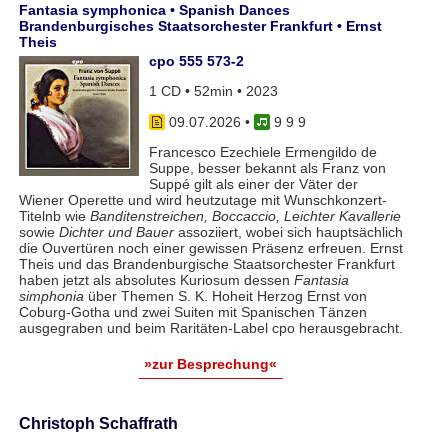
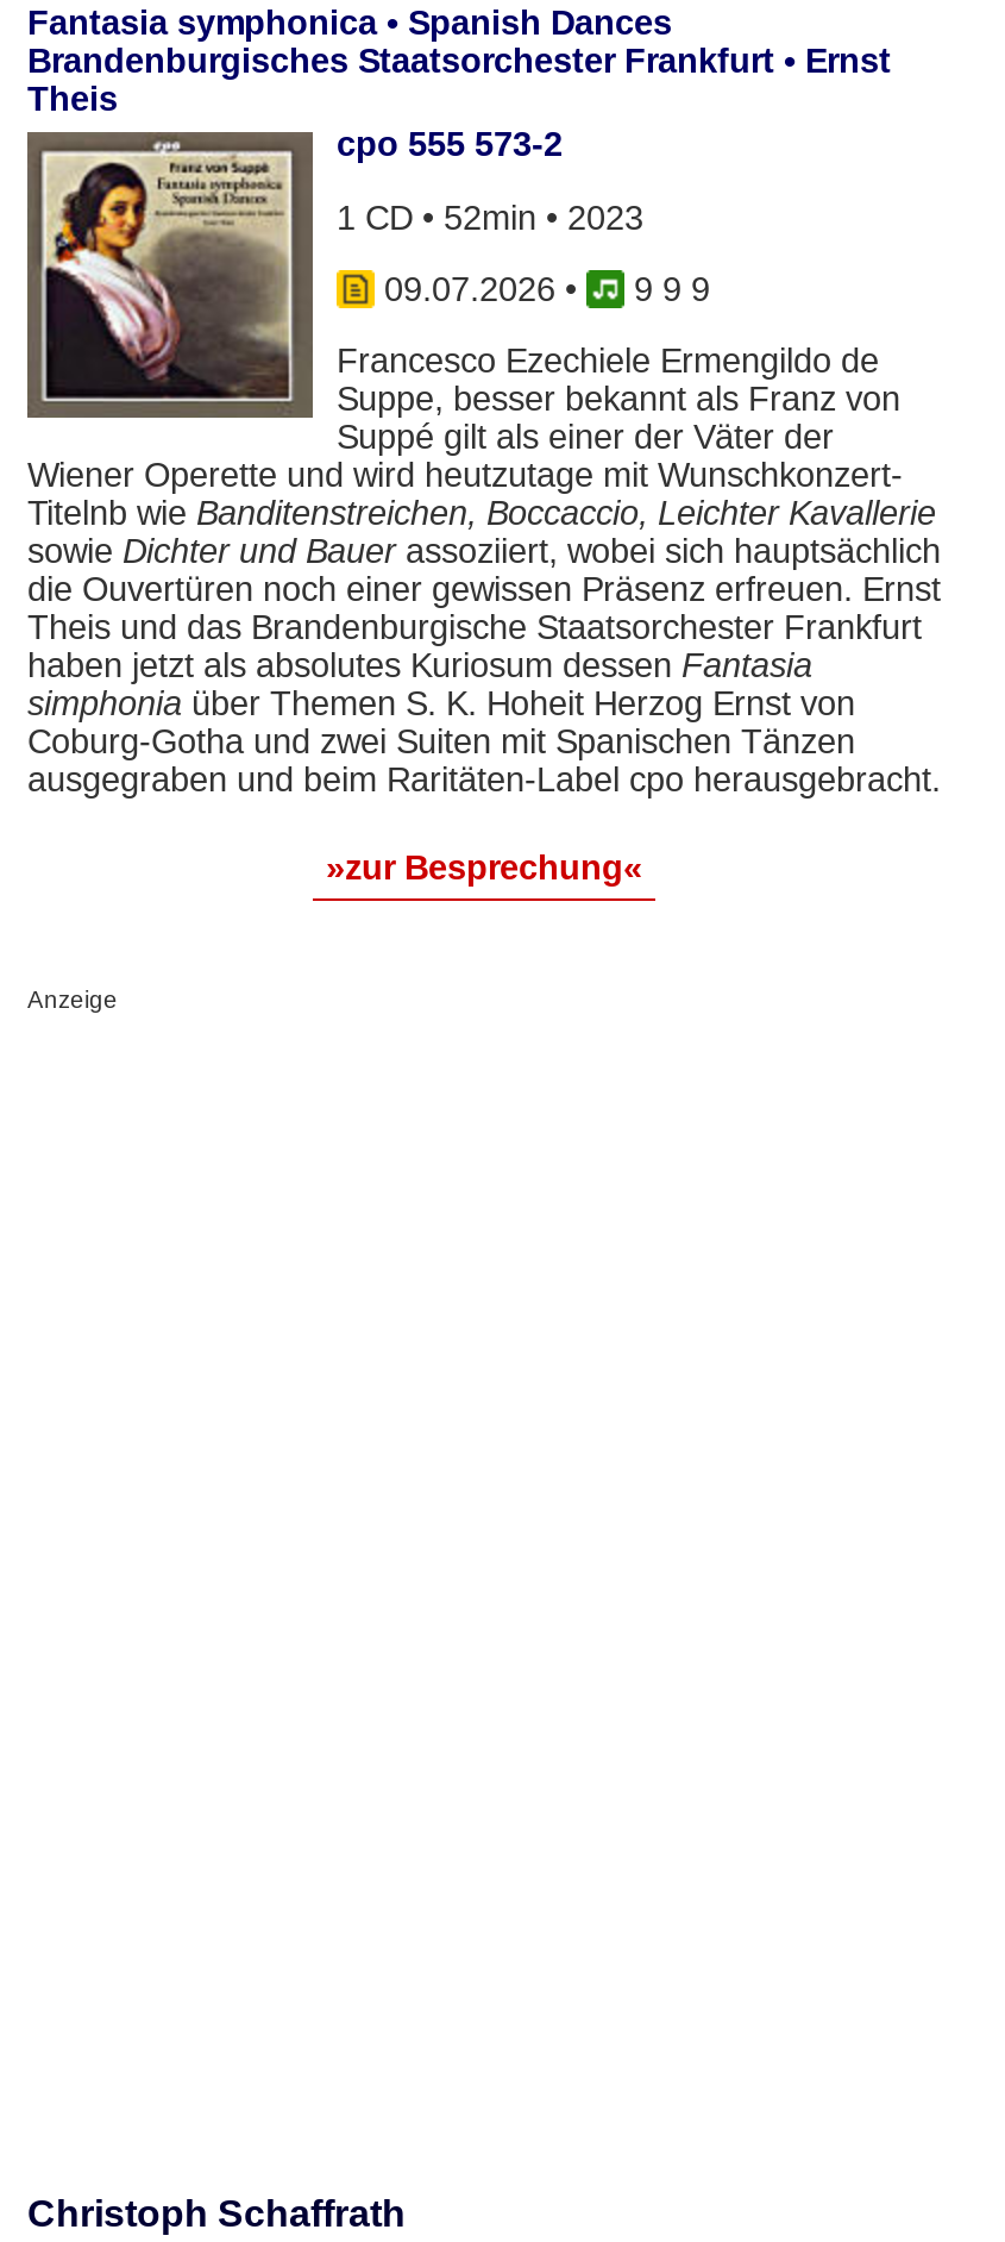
+ Anzeige
